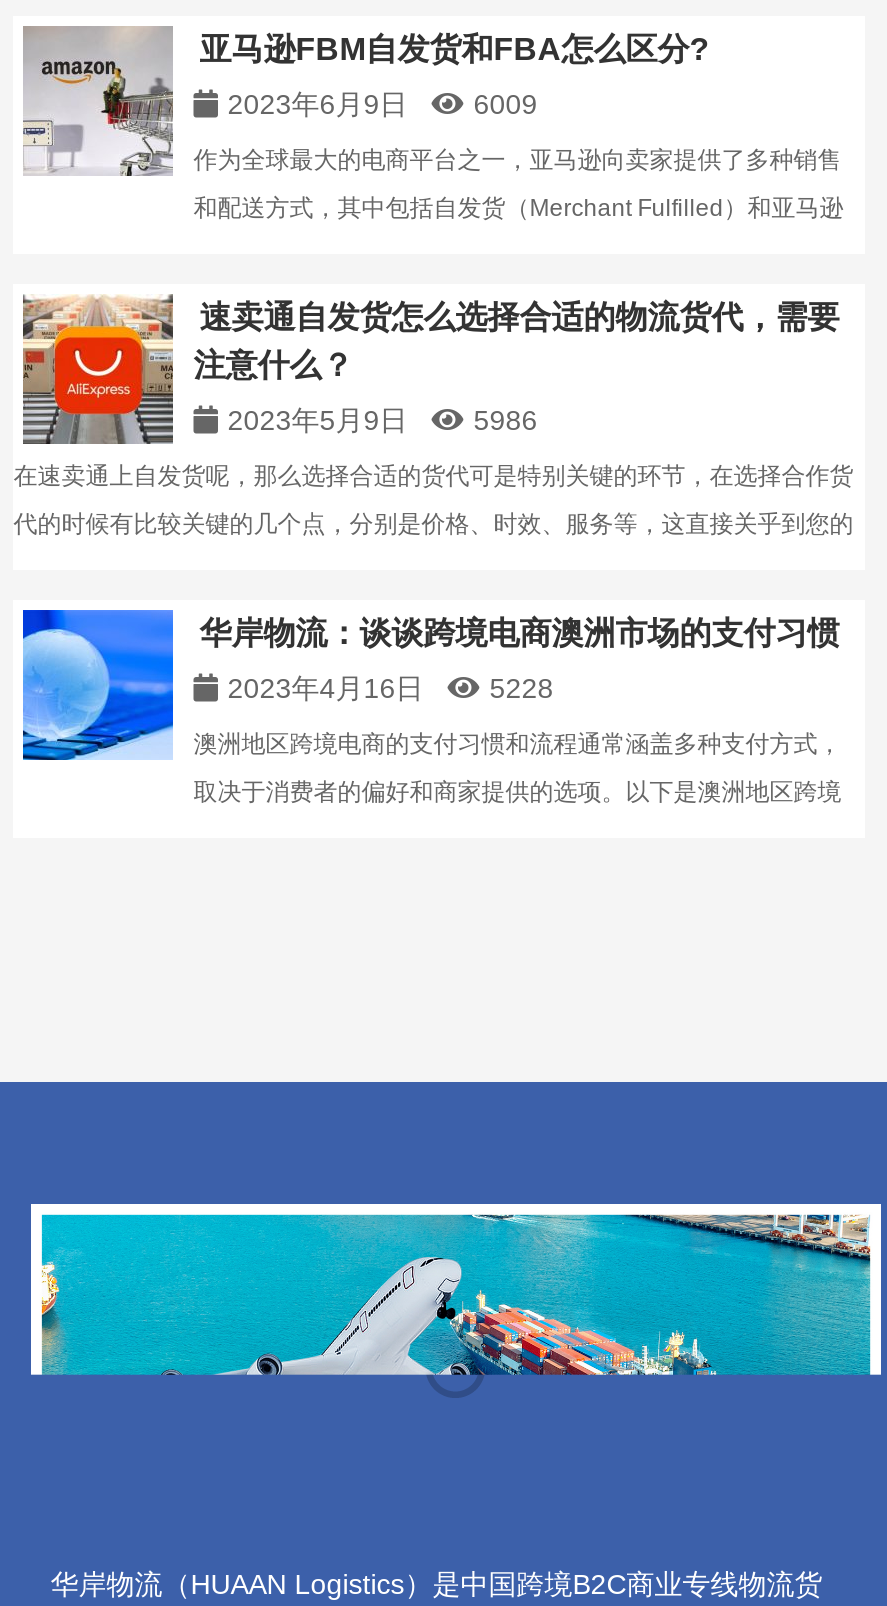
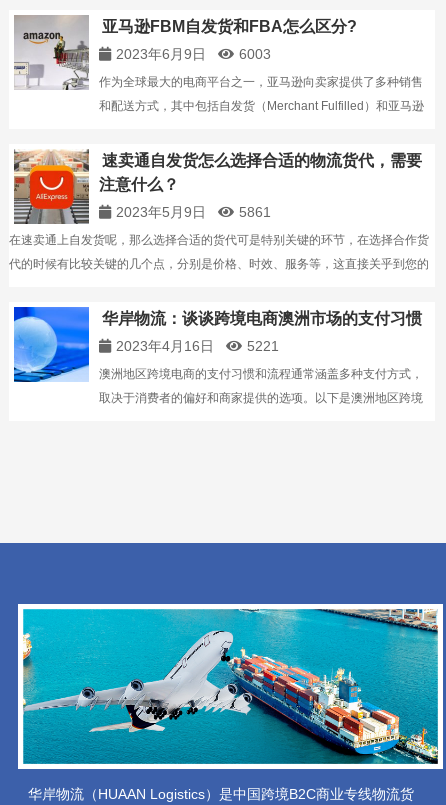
- 6009
+ 6003

- 5986
+ 5861

- 5228
+ 5221

+ [image]
